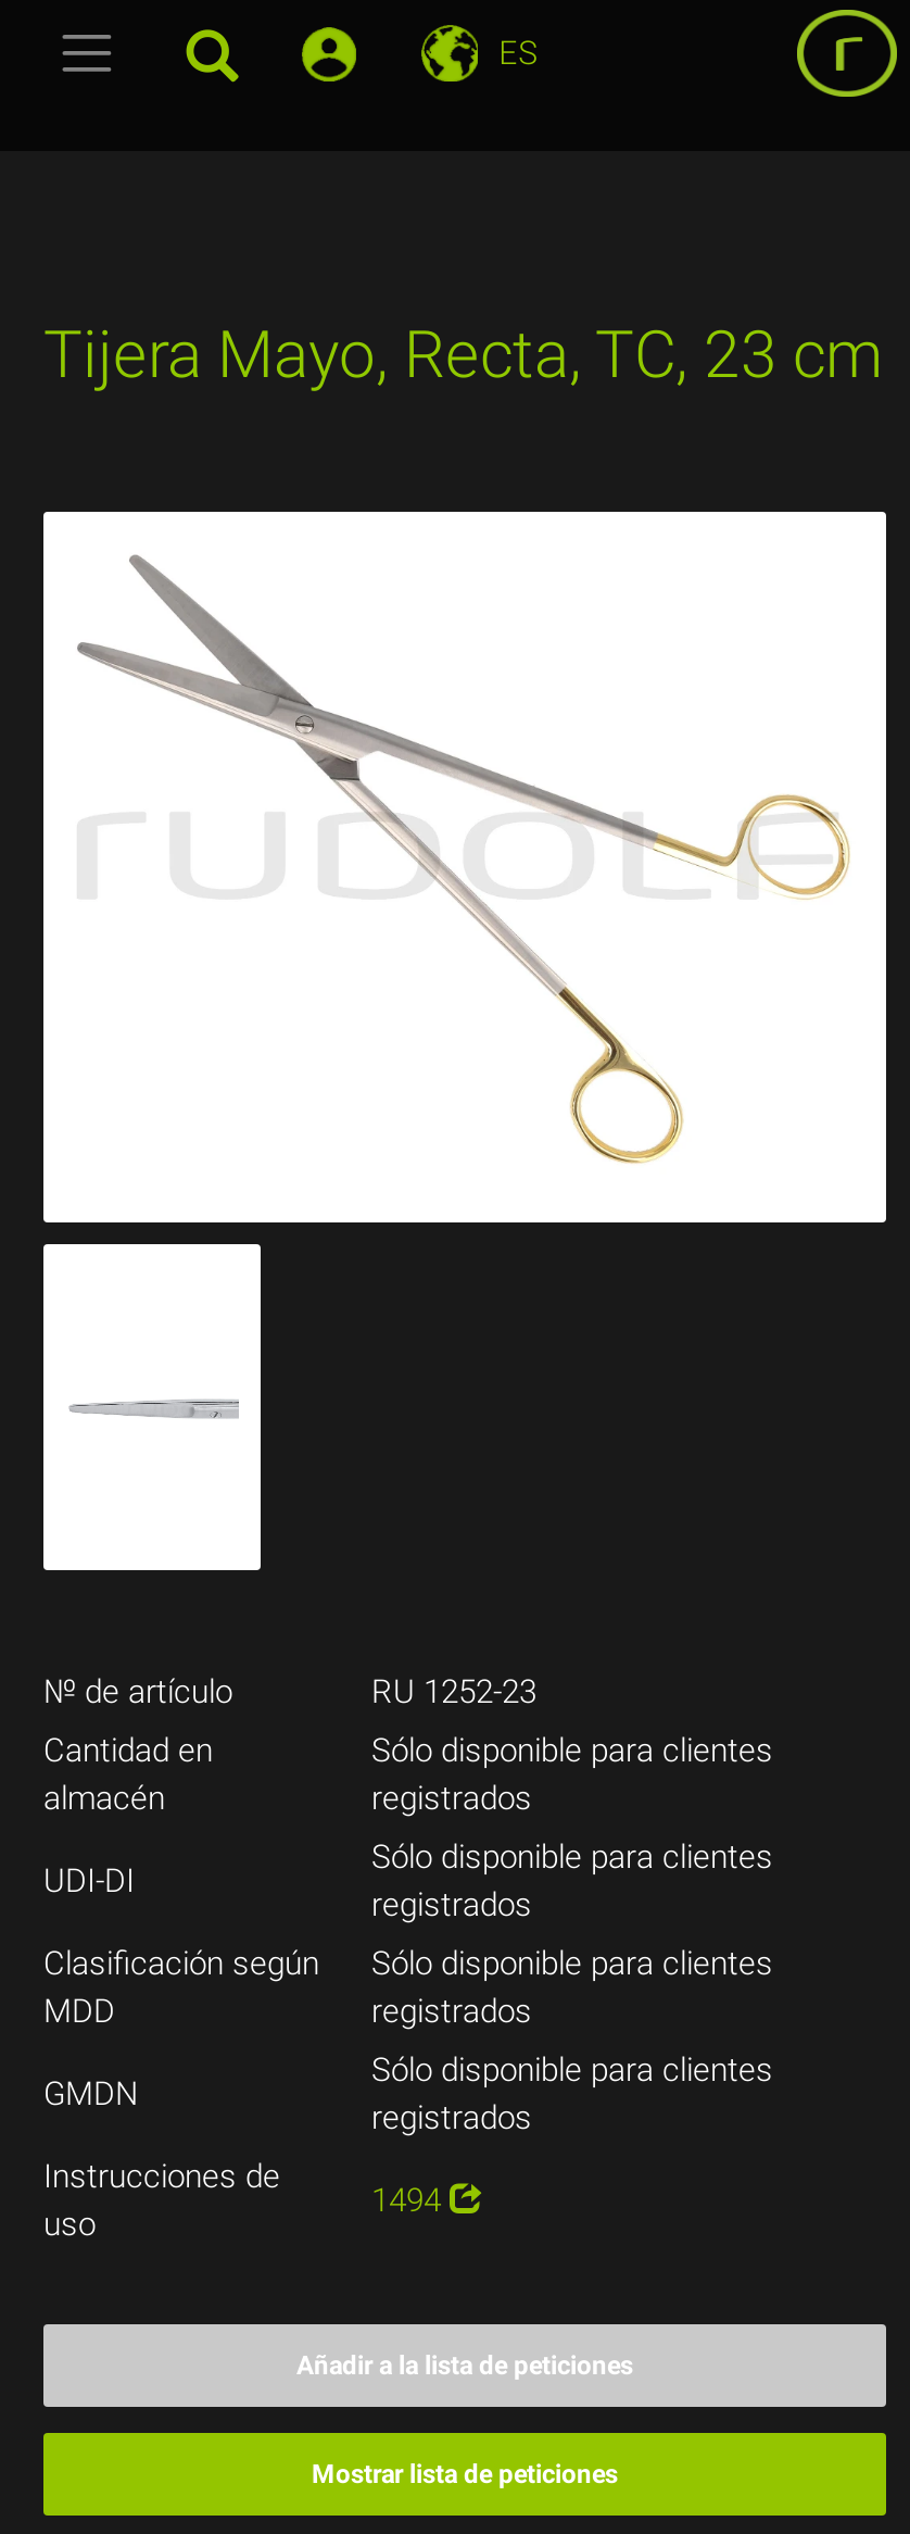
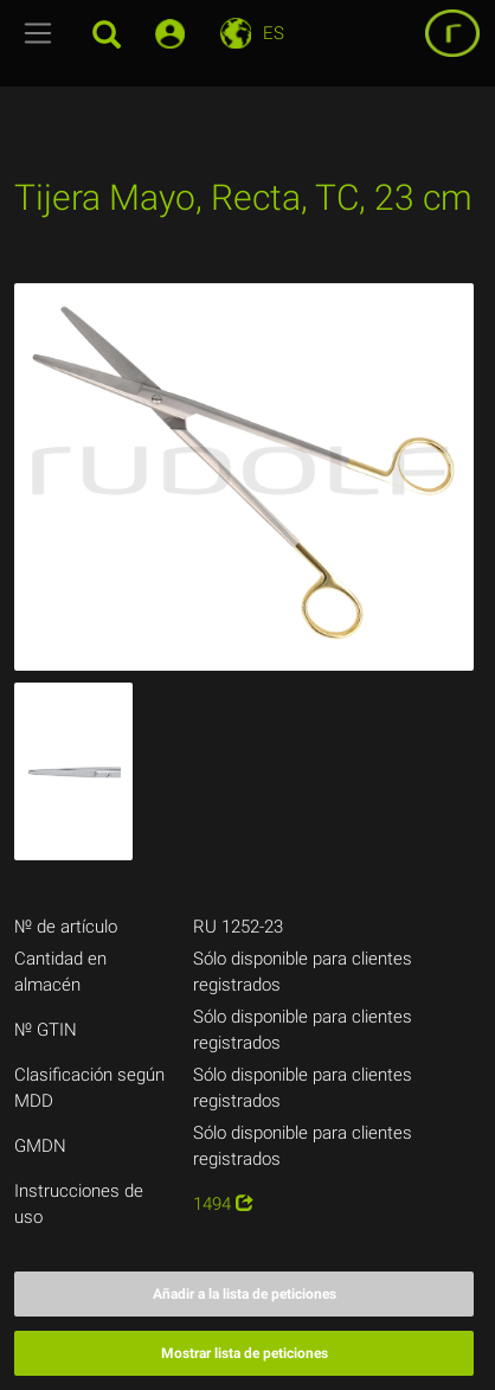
- UDI-DI
+ № GTIN
